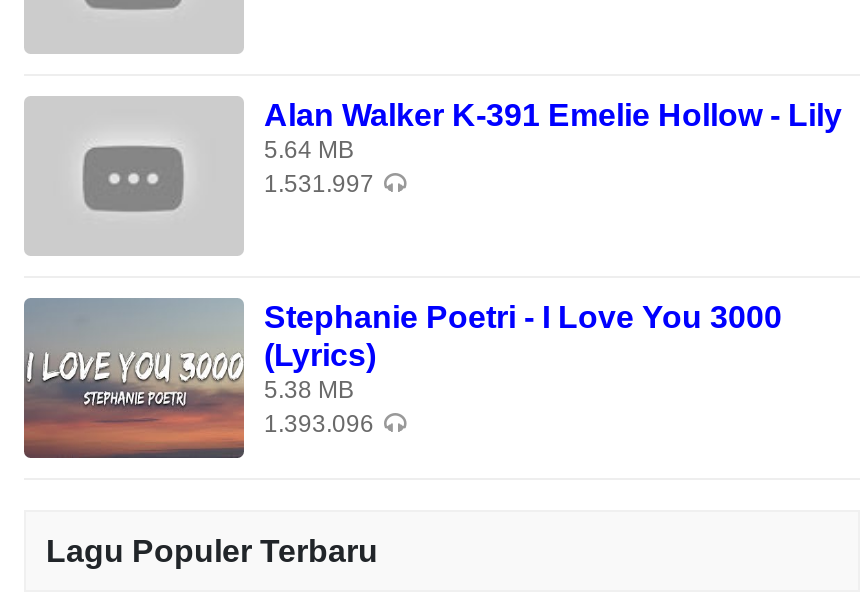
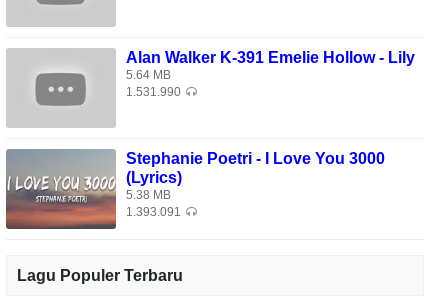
- 1.531.997
+ 1.531.990

- 1.393.096
+ 1.393.091
